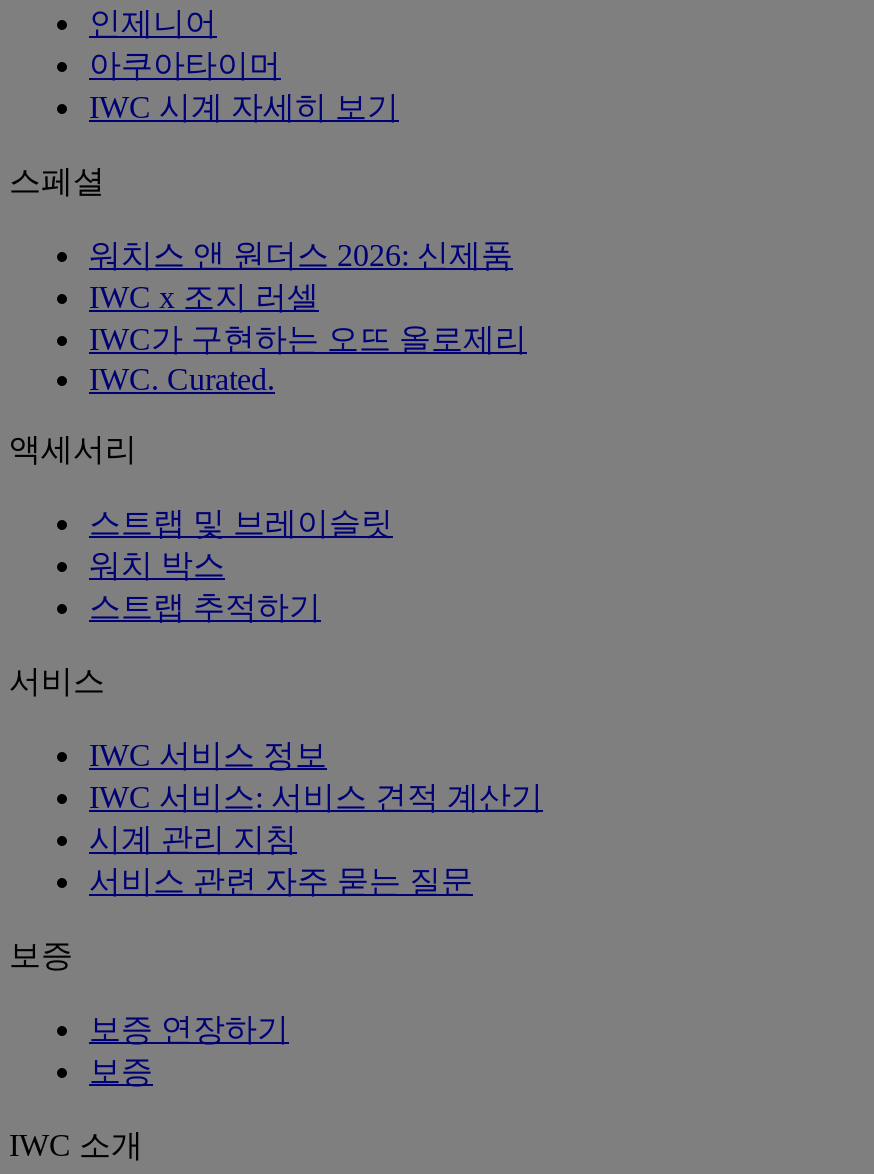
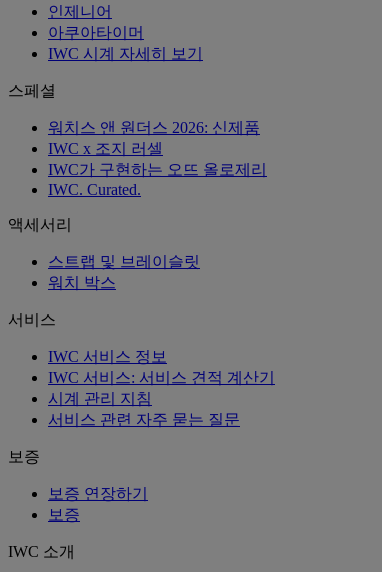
- 스트랩 추적하기
